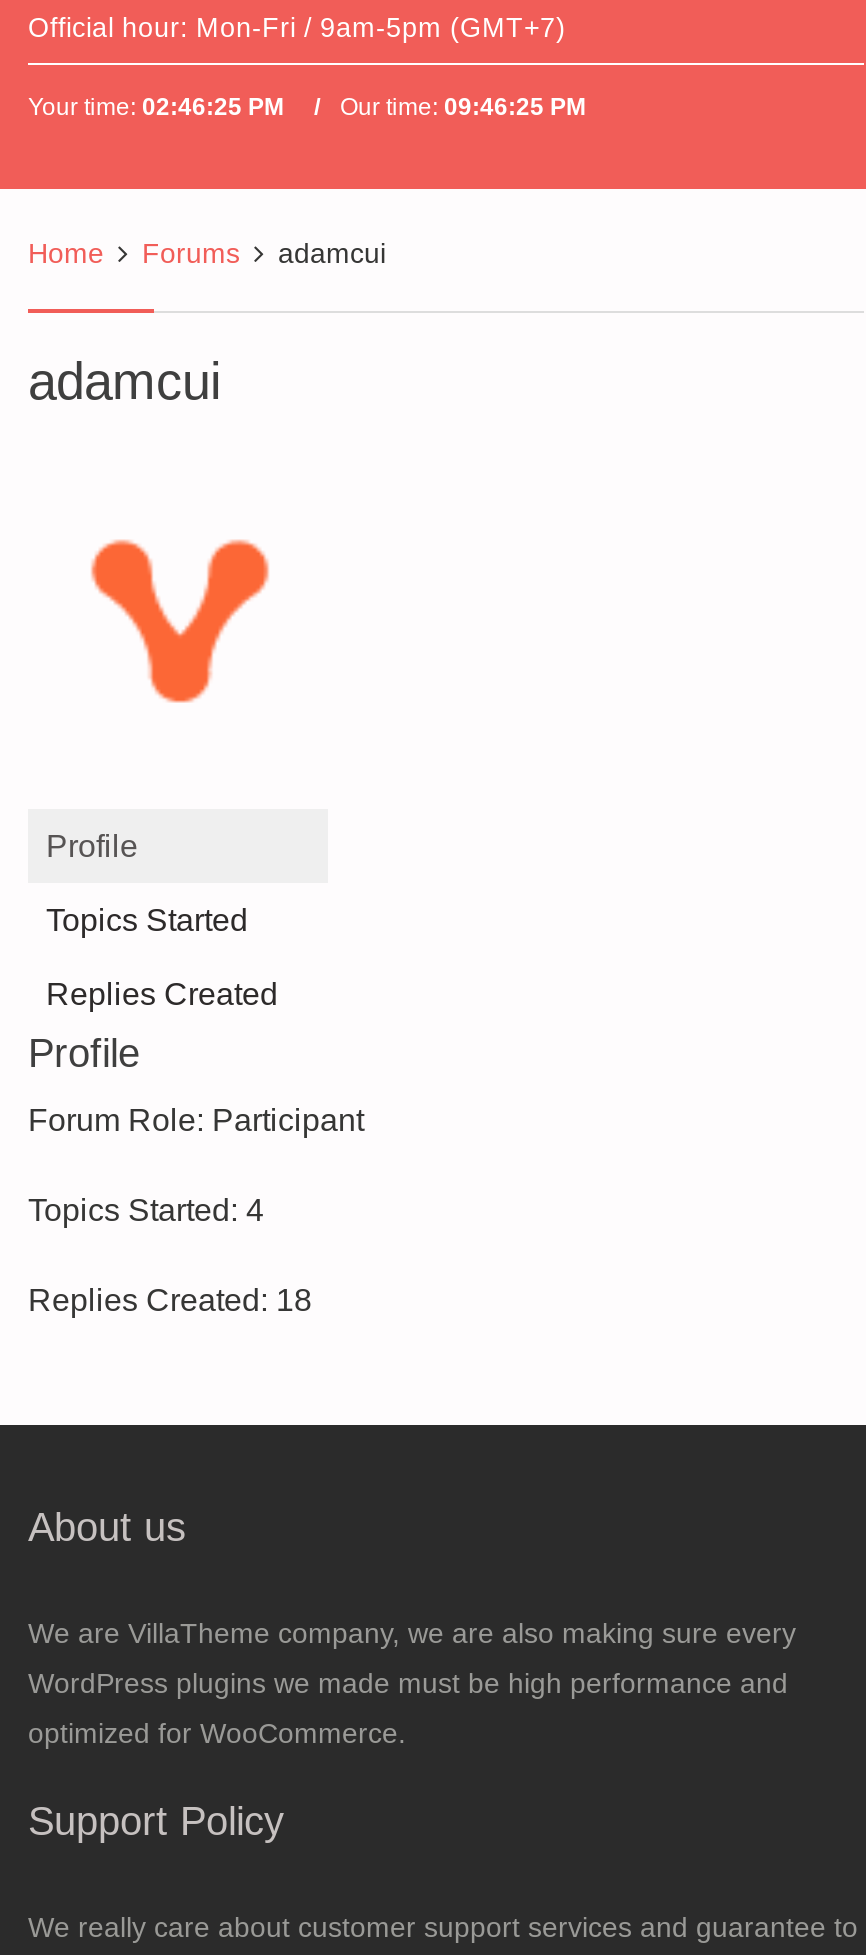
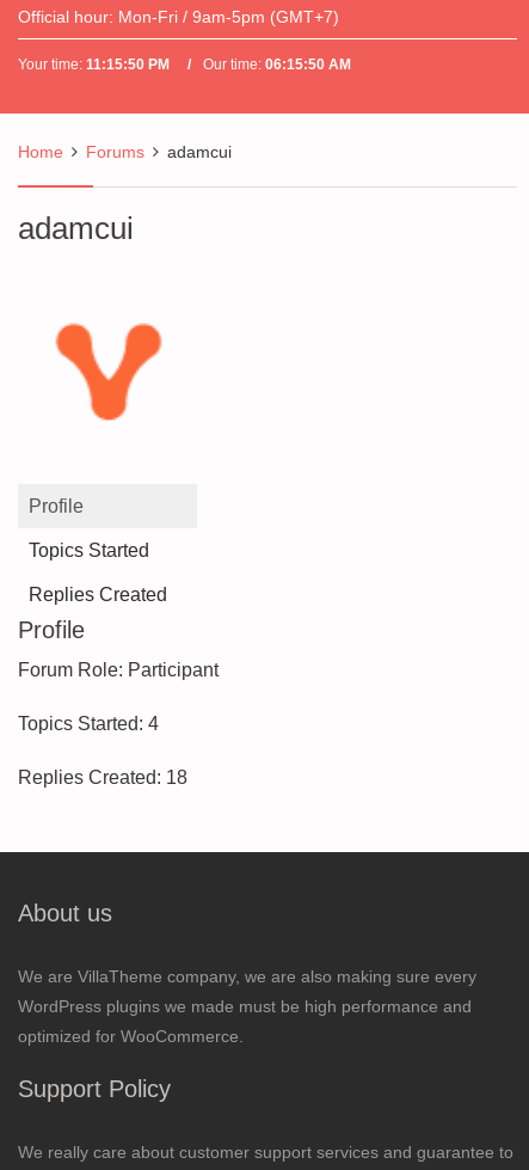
- Your time: 02:46:25 PM
+ Your time: 11:15:50 PM

- Our time: 09:46:25 PM
+ Our time: 06:15:50 AM
